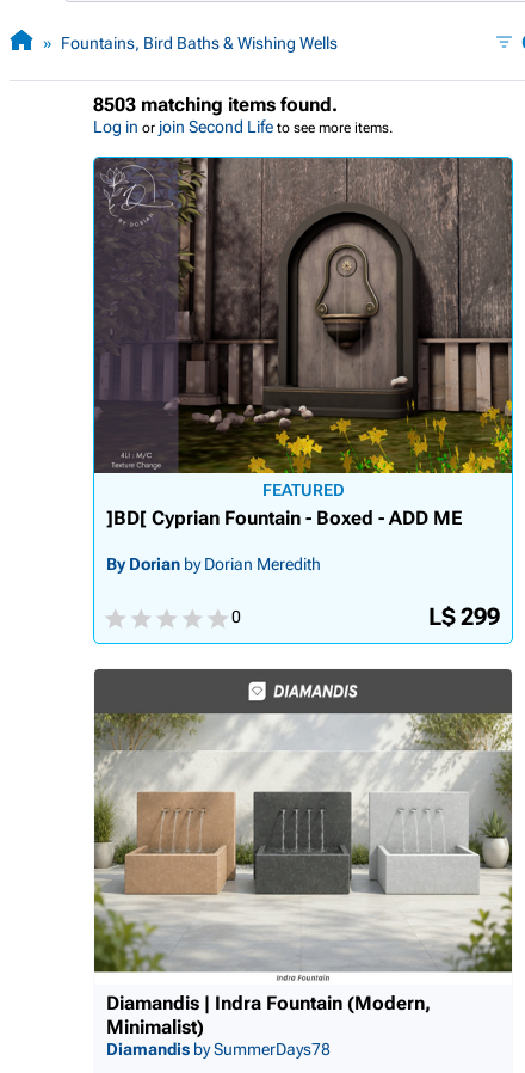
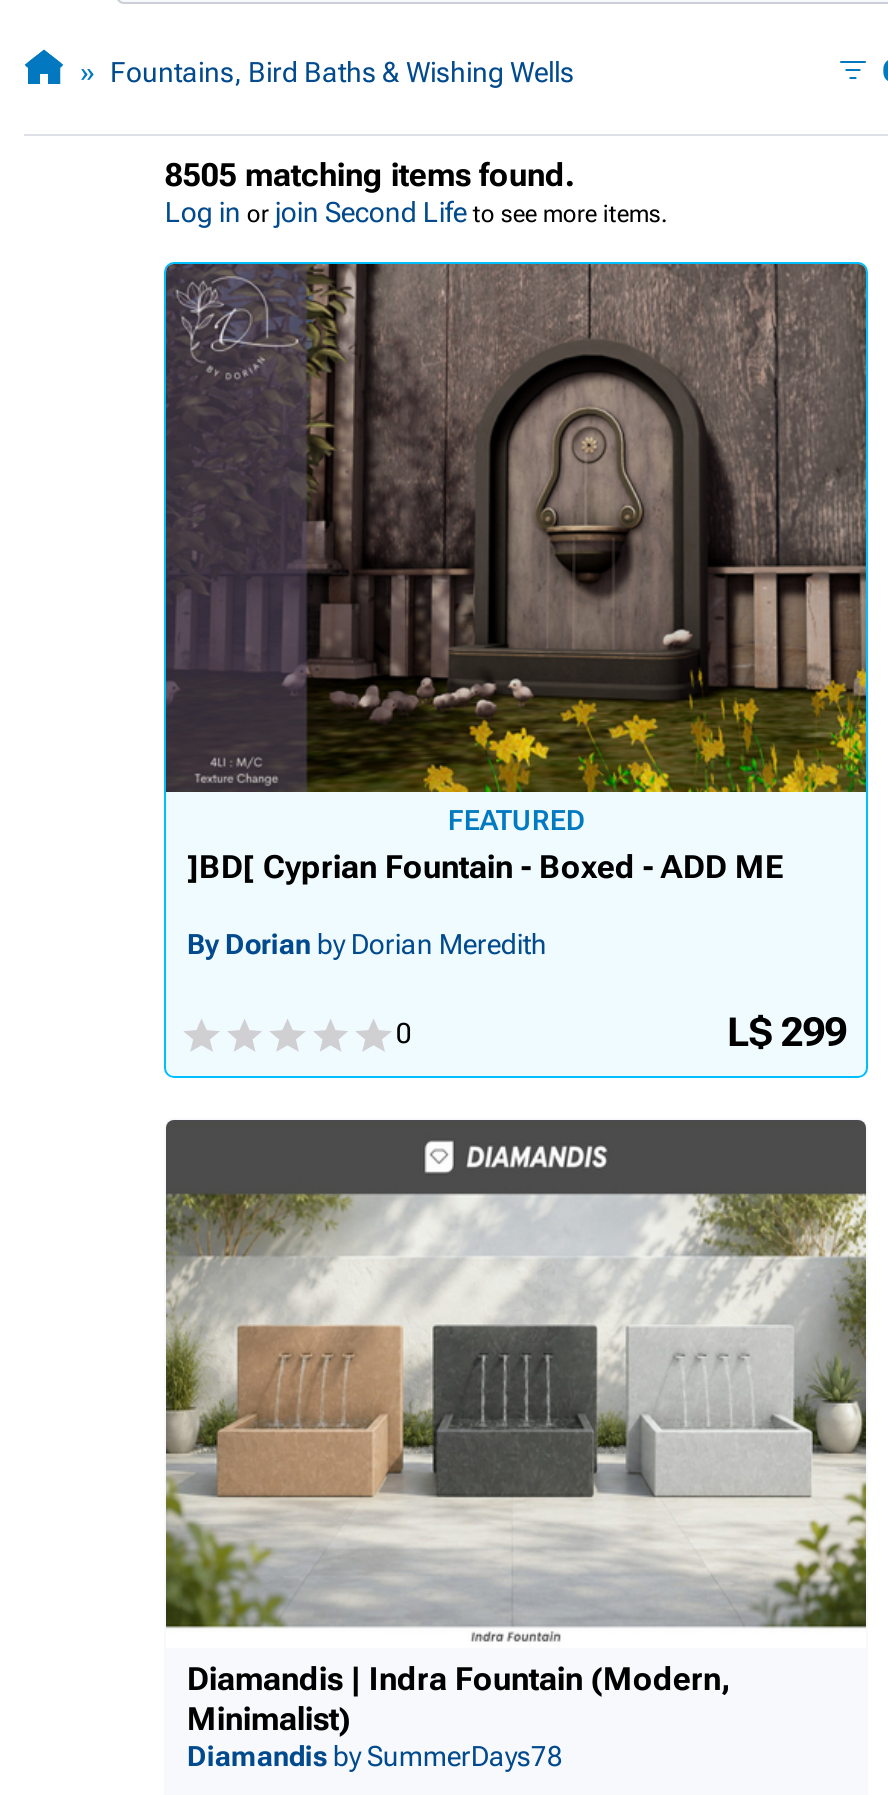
- 8503 matching items found.
+ 8505 matching items found.
